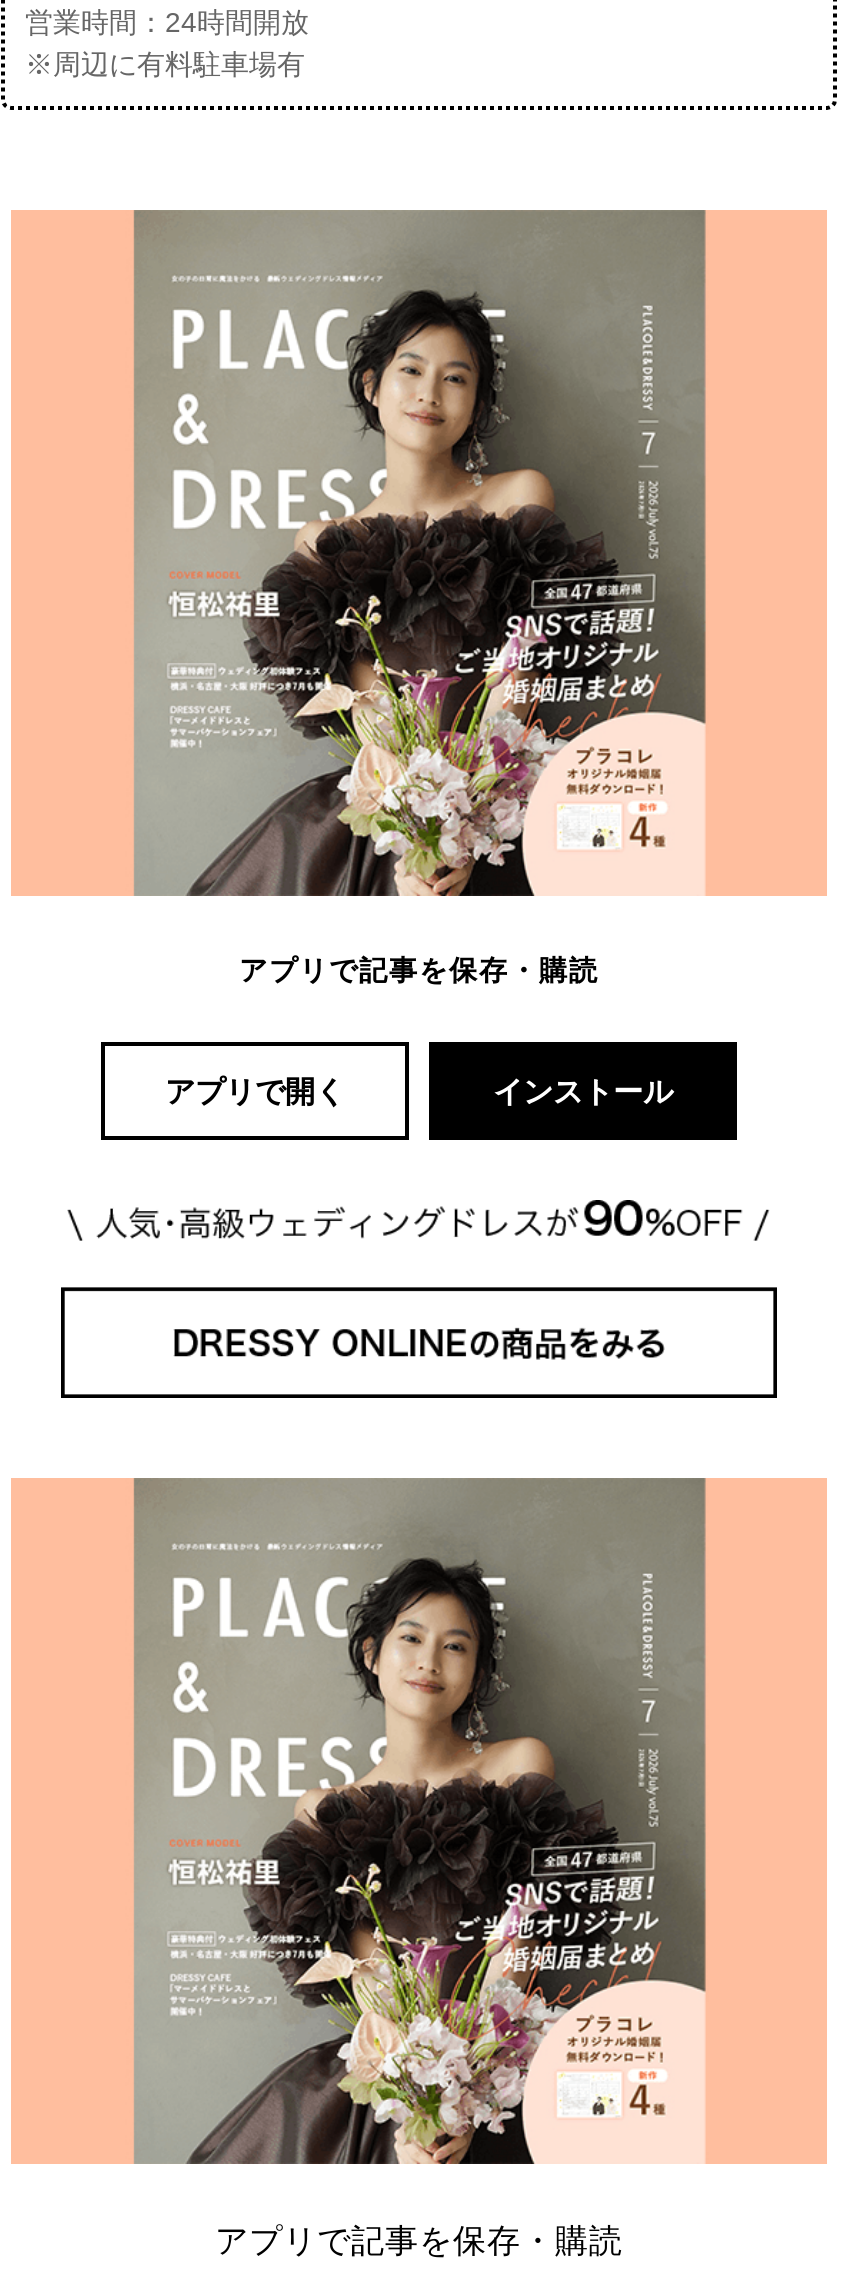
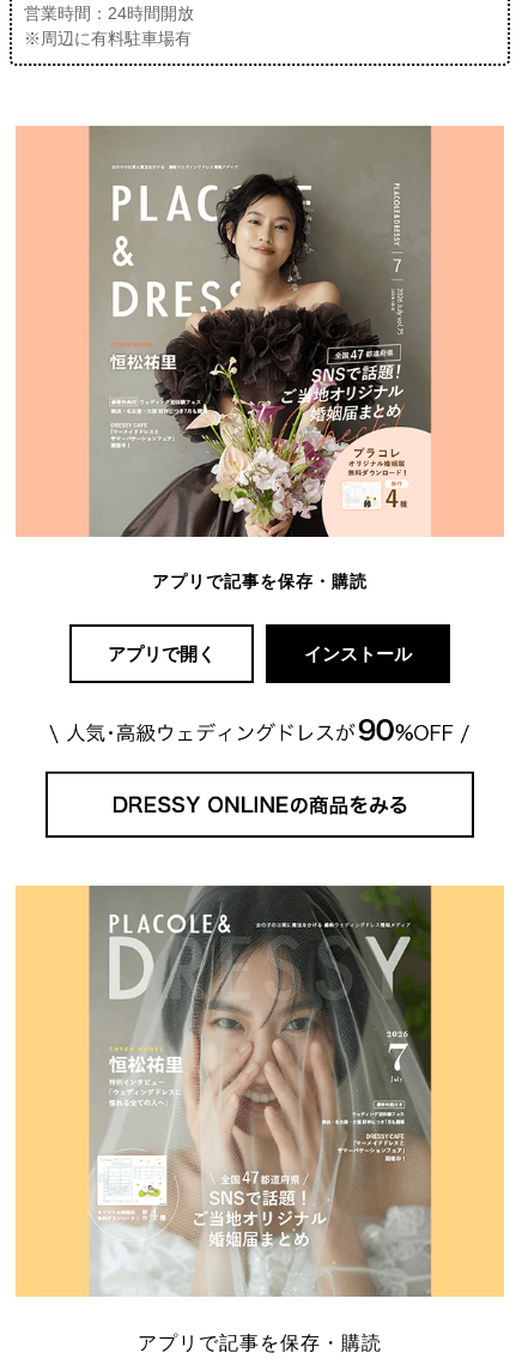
- [image]
+ [image]
